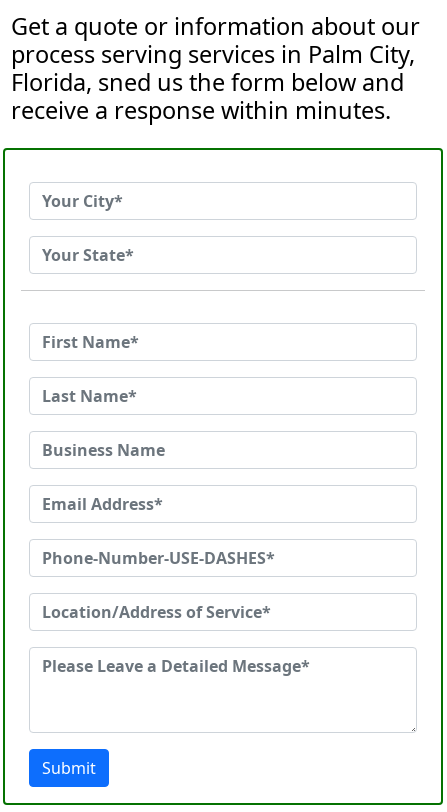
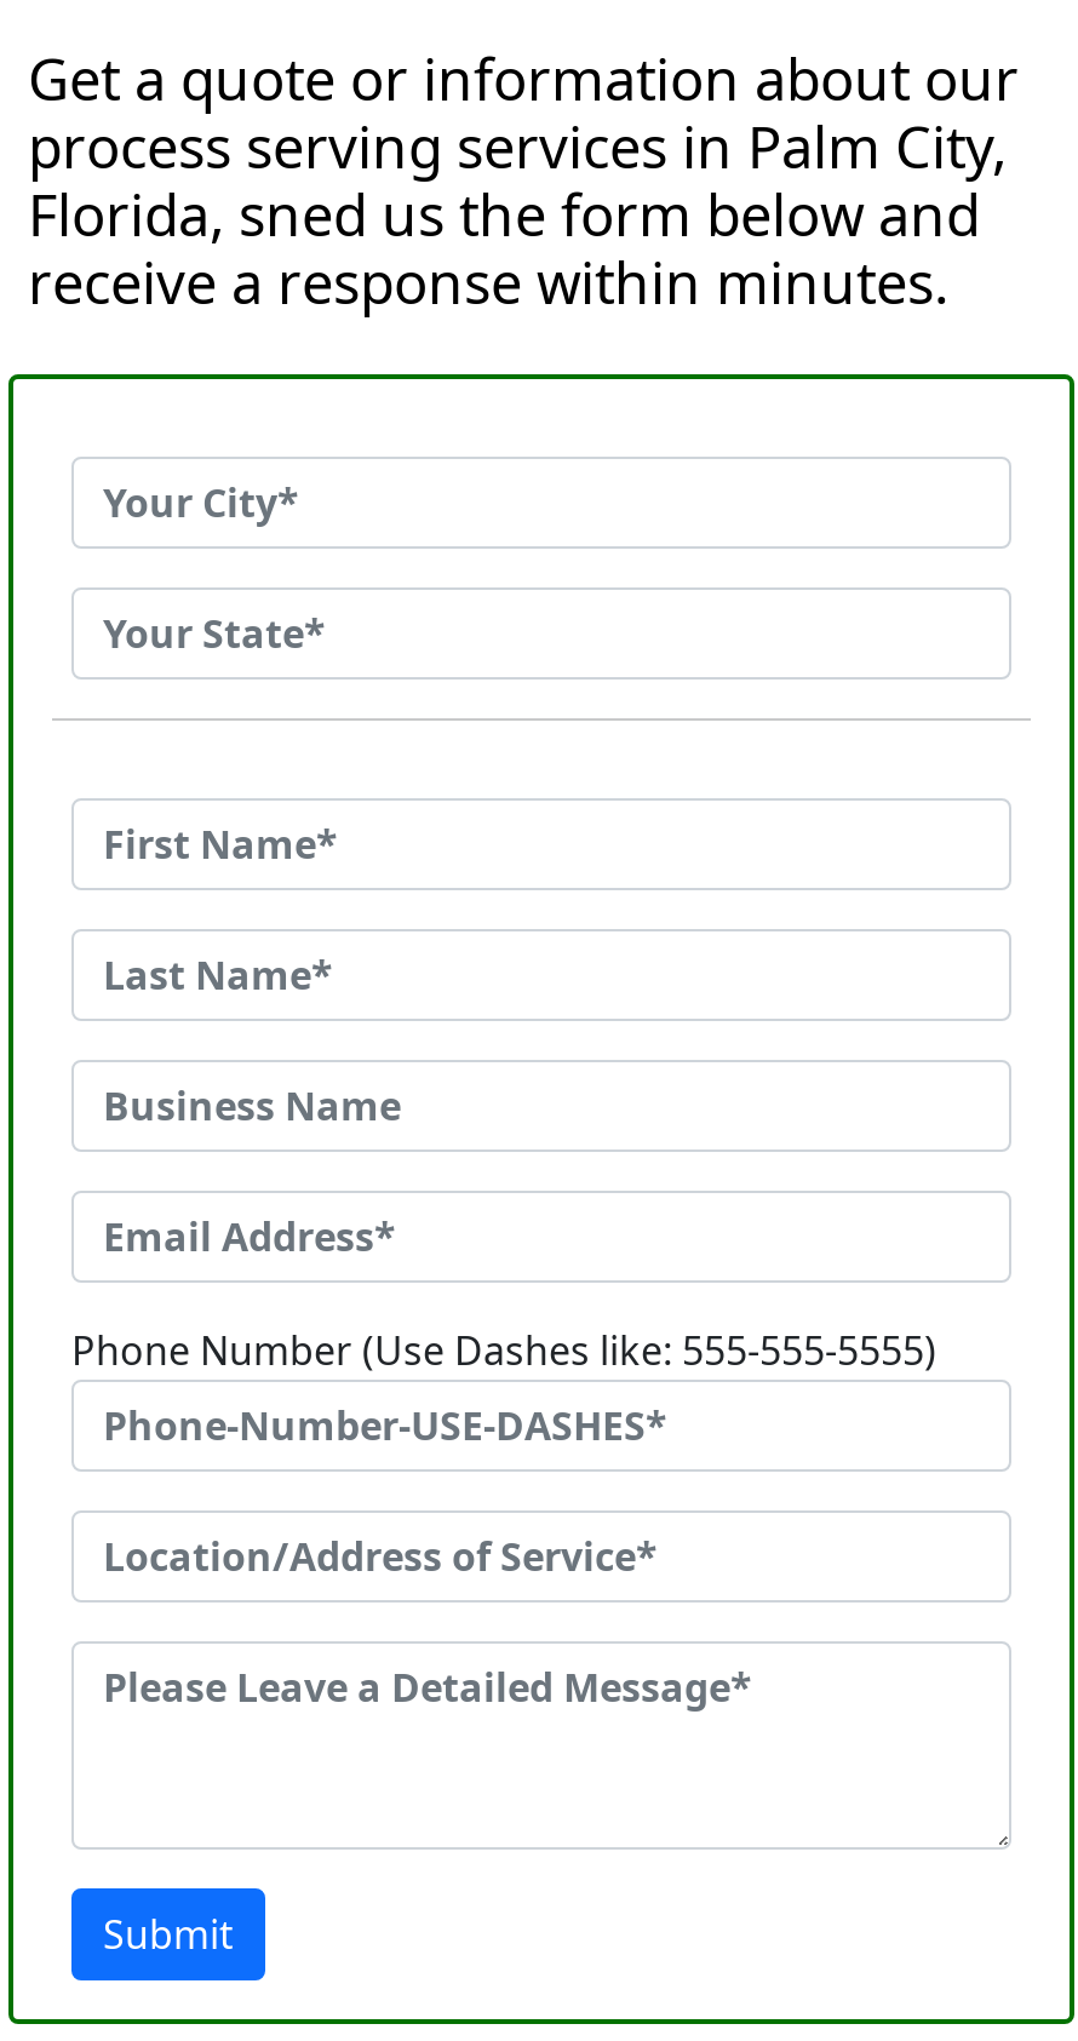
+ Phone Number (Use Dashes like: 555-555-5555)
